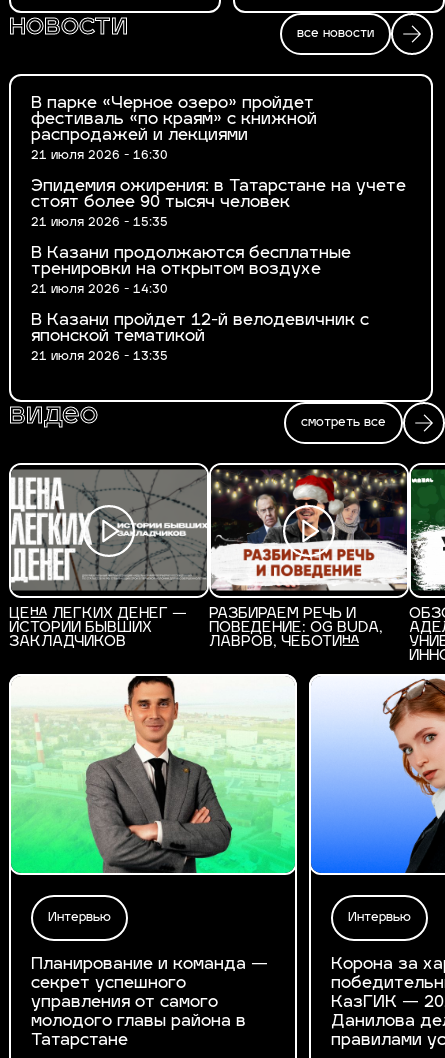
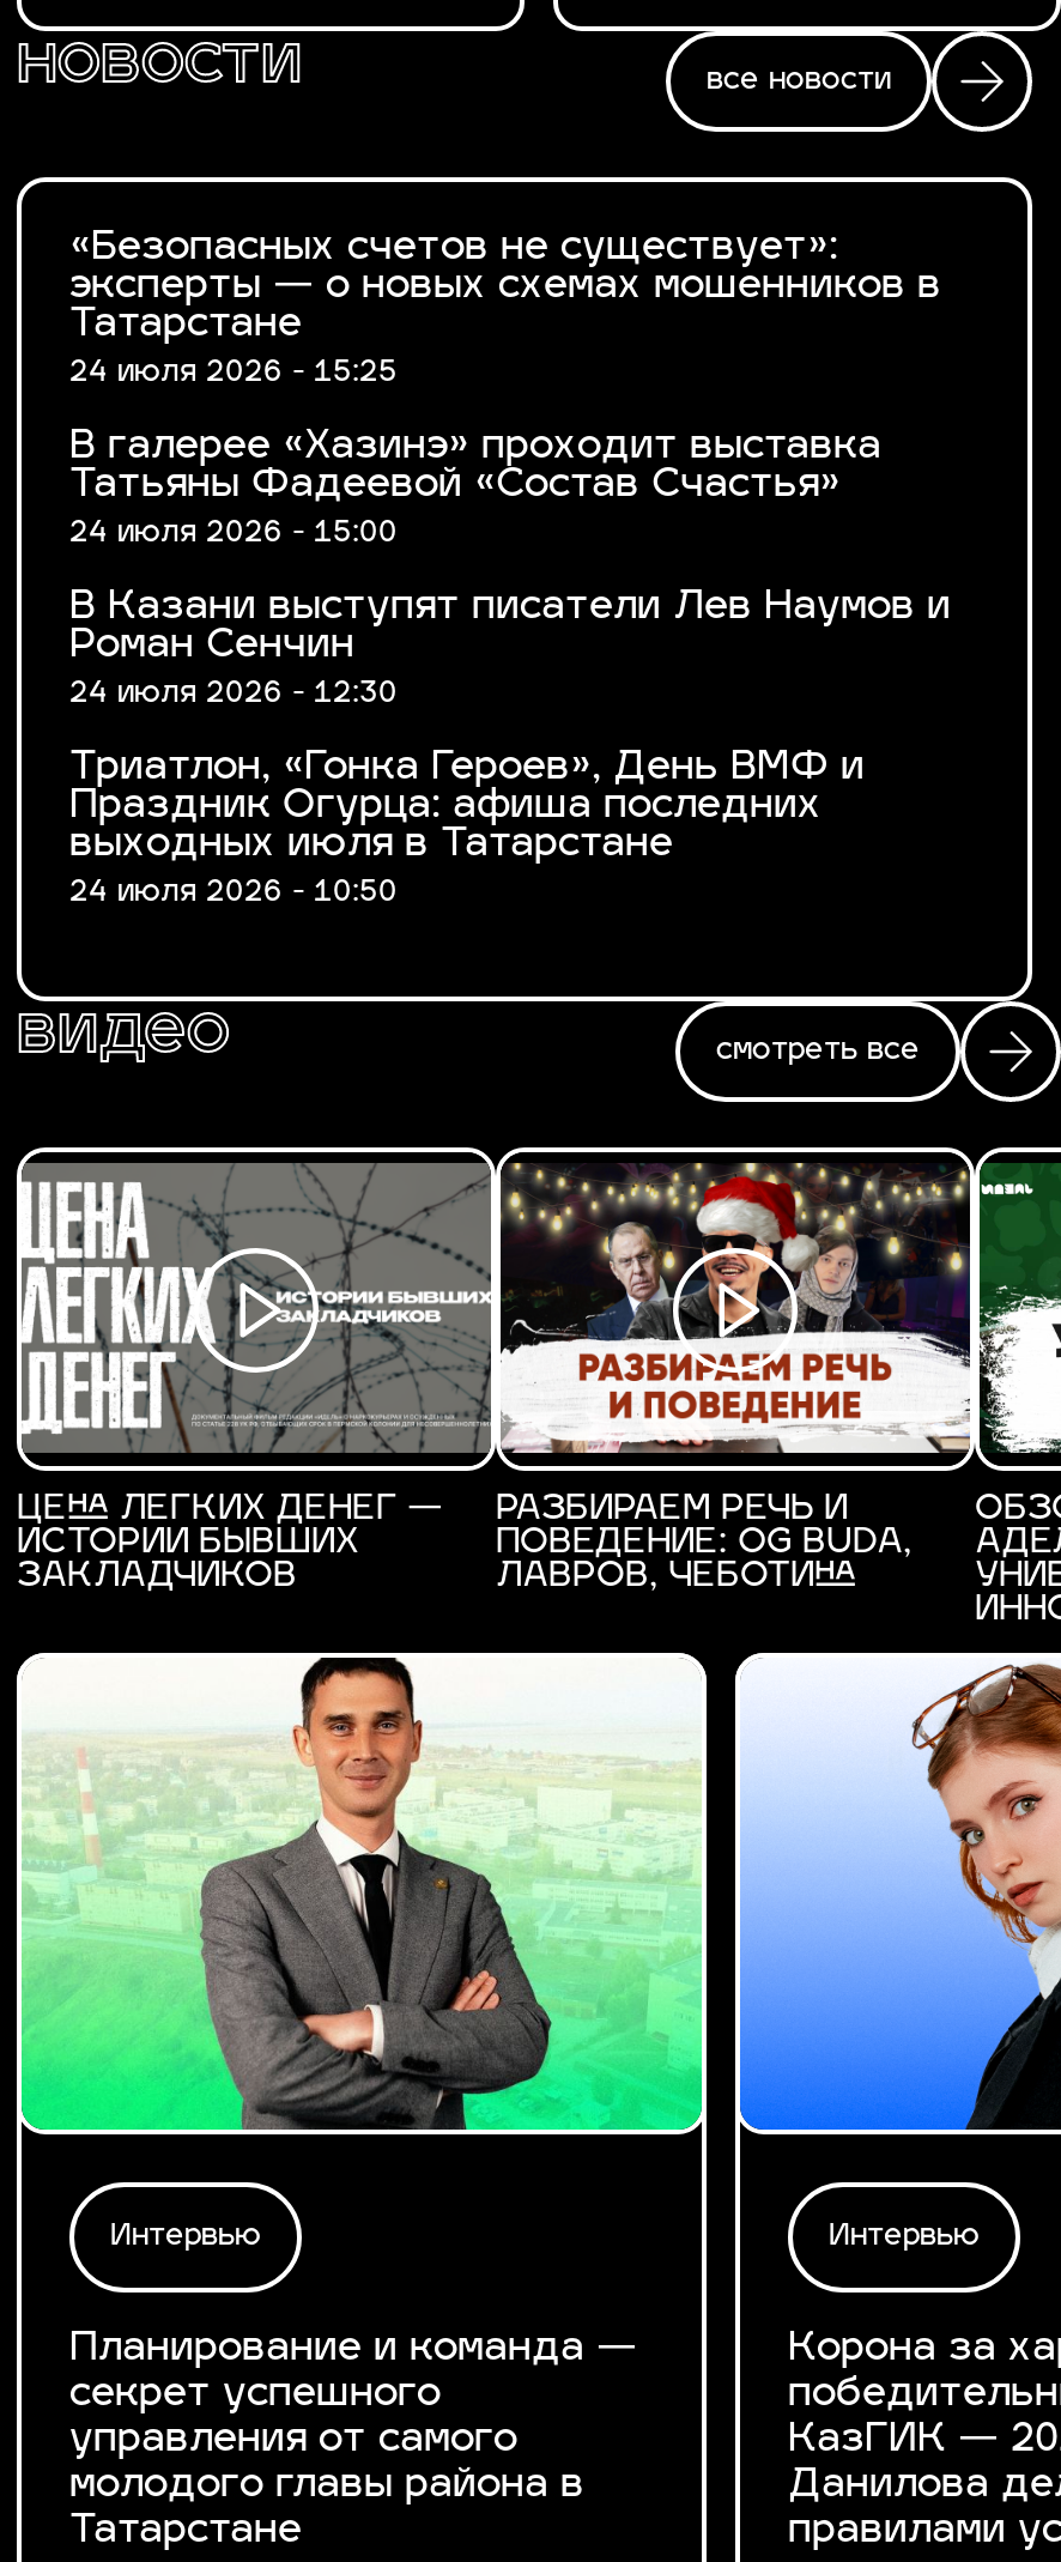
- В парке «Черное озеро» пройдет
- фестиваль «по краям» с книжной
- распродажей и лекциями
- 21 июля 2026 - 16:30
+ «Безопасных счетов не существует»:
+ эксперты — о новых схемах мошенников в
+ Татарстане
+ 24 июля 2026 - 15:25

- Эпидемия ожирения: в Татарстане на учете
- стоят более 90 тысяч человек
- 21 июля 2026 - 15:35
+ В галерее «Хазинэ» проходит выставка
+ Татьяны Фадеевой «Состав Счастья»
+ 24 июля 2026 - 15:00

- В Казани продолжаются бесплатные
- тренировки на открытом воздухе
- 21 июля 2026 - 14:30
+ В Казани выступят писатели Лев Наумов и
+ Роман Сенчин
+ 24 июля 2026 - 12:30

- В Казани пройдет 12-й велодевичник с
- японской тематикой
- 21 июля 2026 - 13:35
+ Триатлон, «Гонка Героев», День ВМФ и
+ Праздник Огурца: афиша последних
+ выходных июля в Татарстане
+ 24 июля 2026 - 10:50
